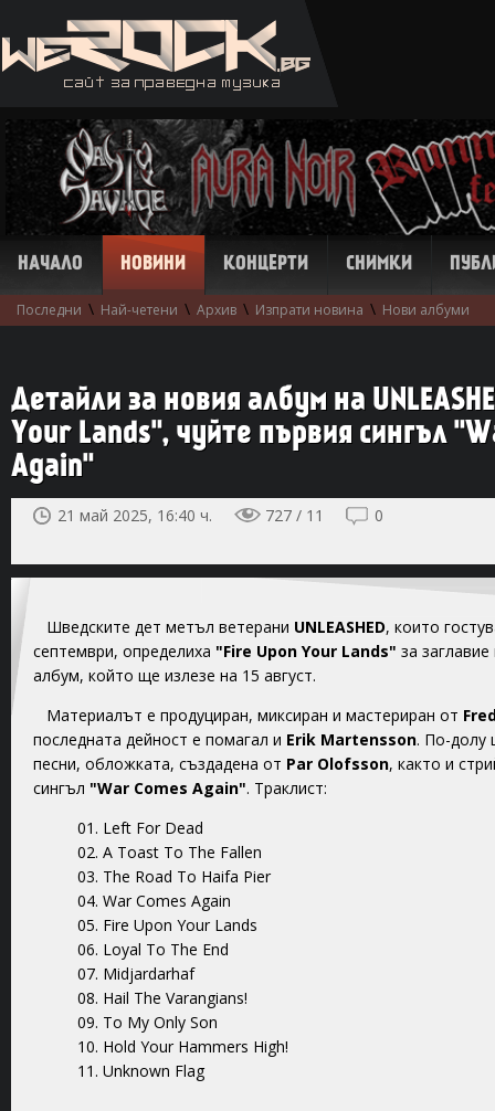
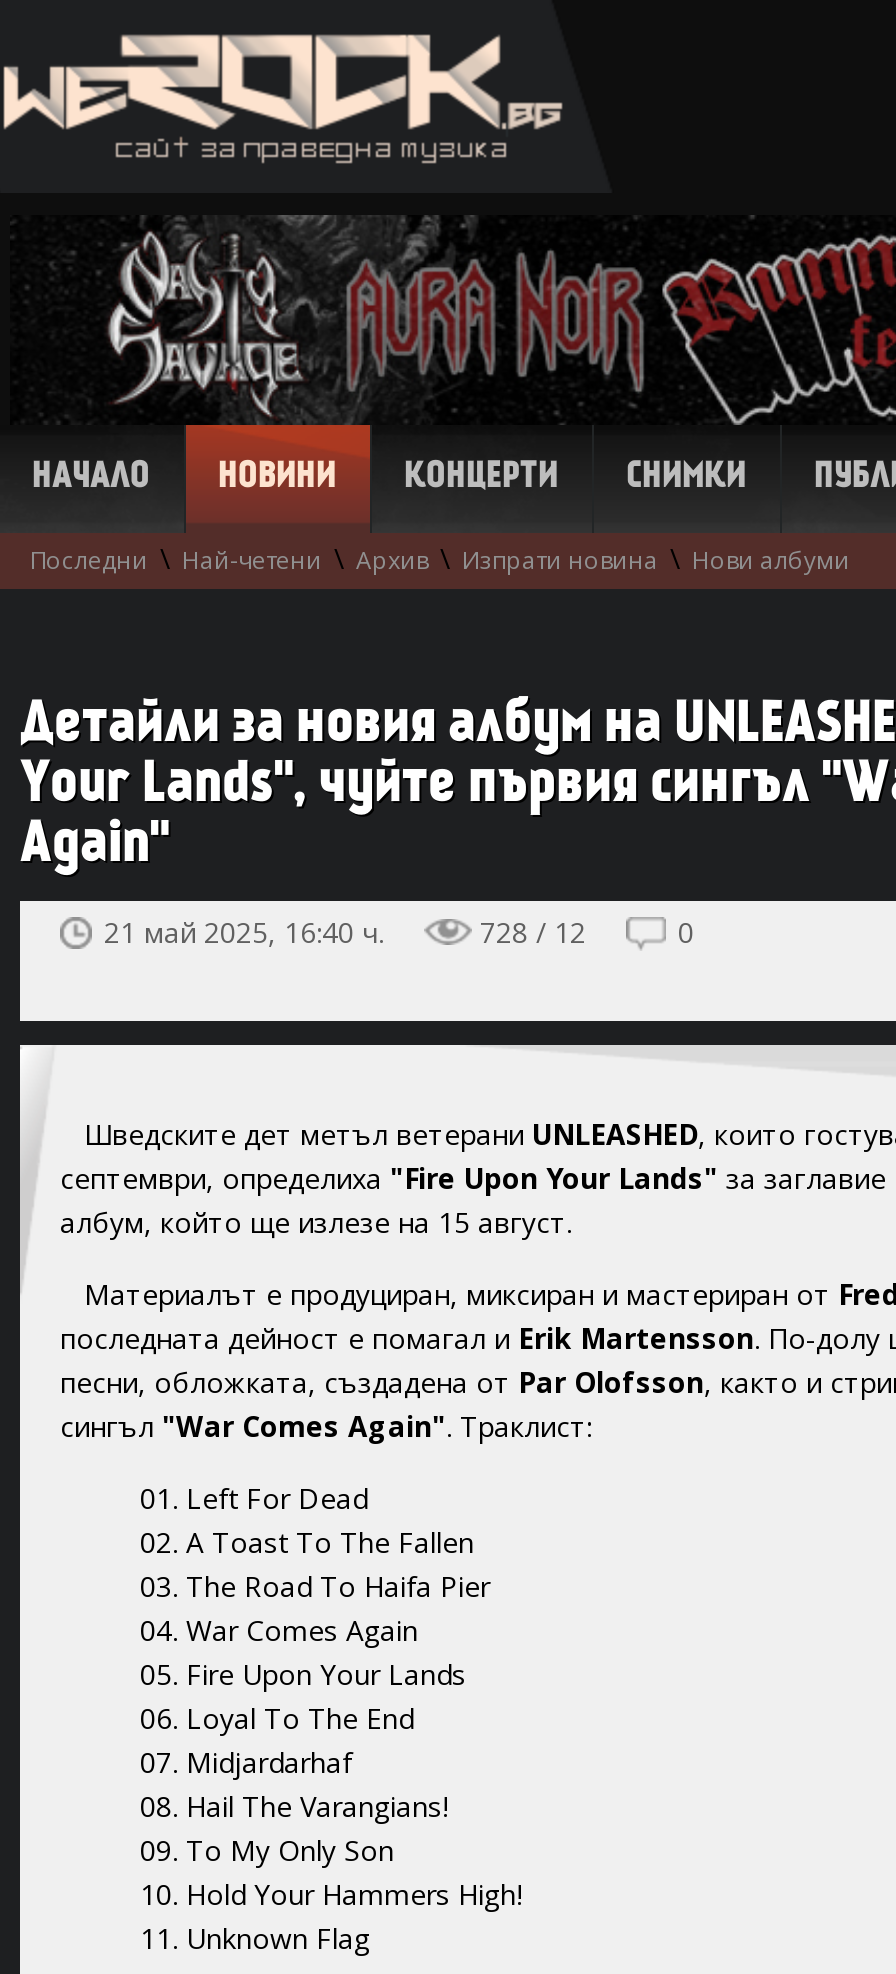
- 727 / 11
+ 728 / 12
